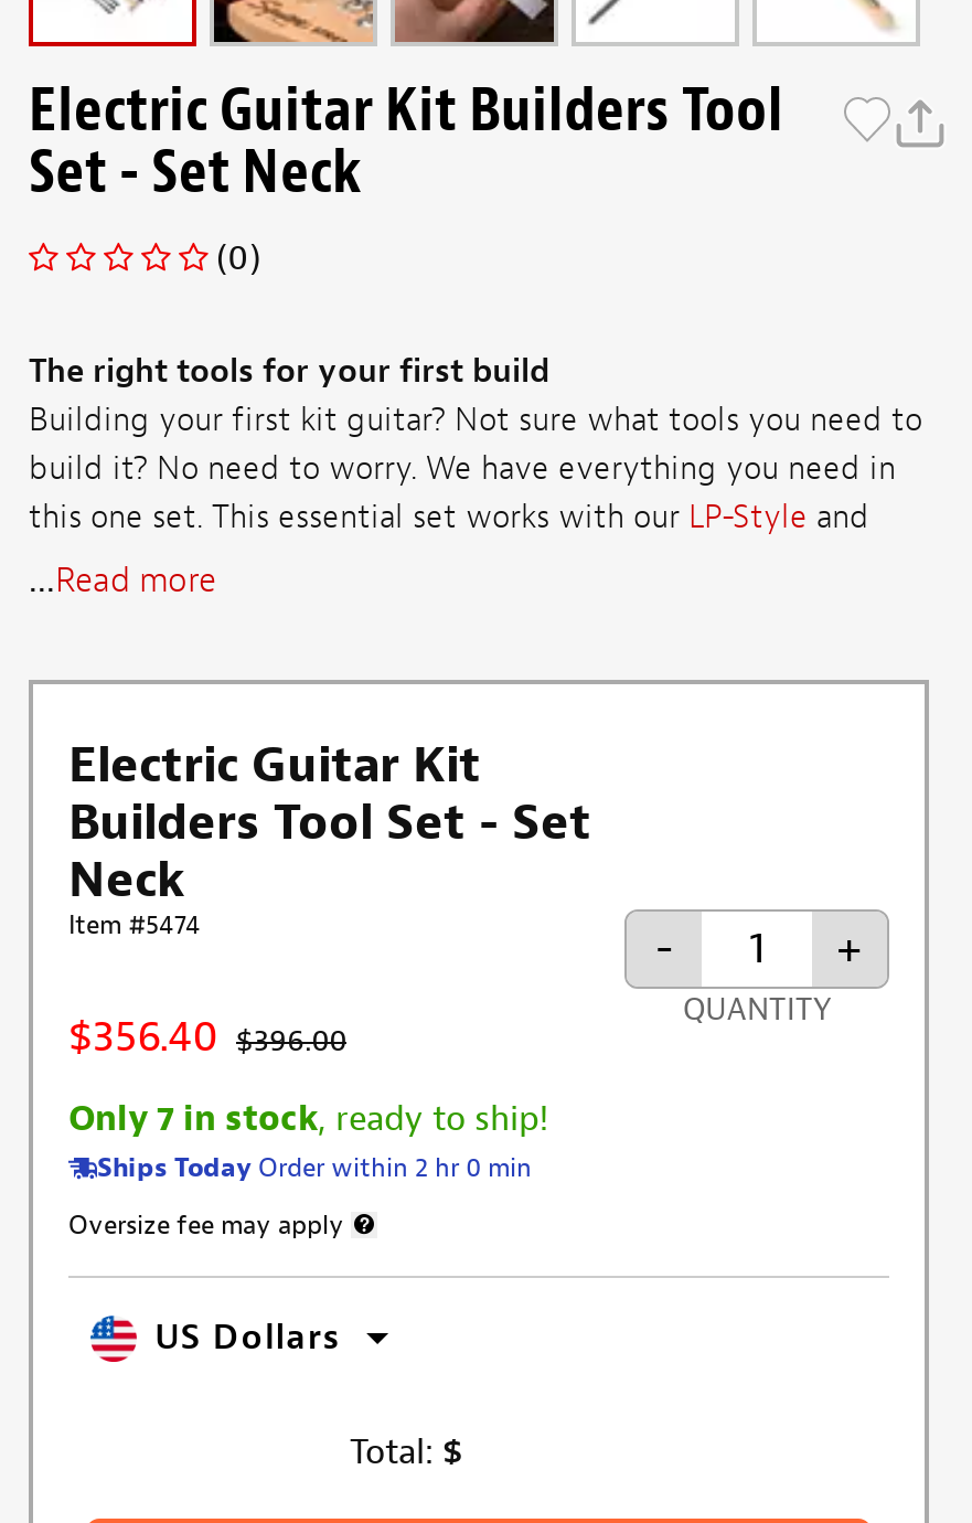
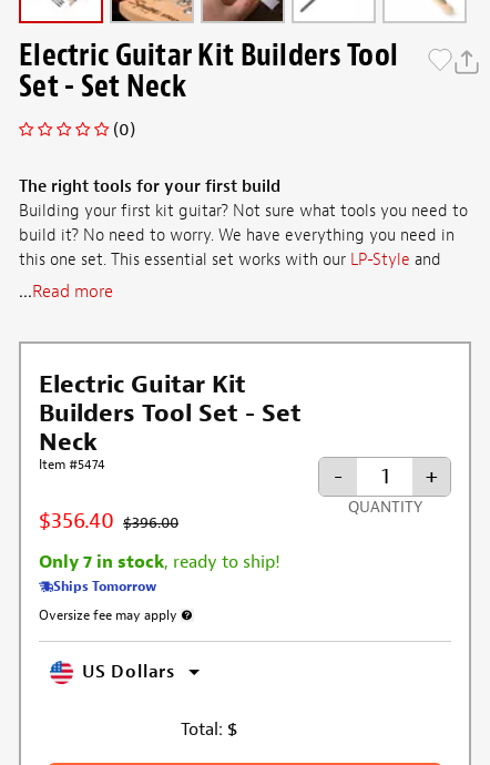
- Ships Today Order within 2 hr 0 min
+ Ships Tomorrow
